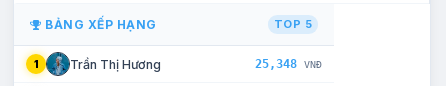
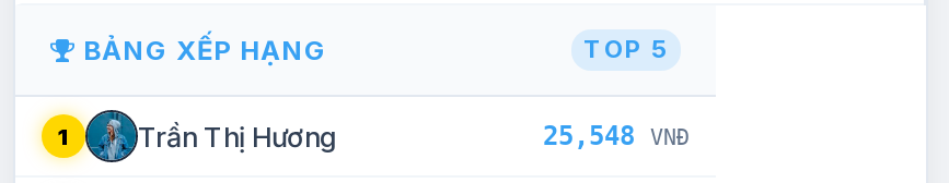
- 25,348 VNĐ
+ 25,548 VNĐ
